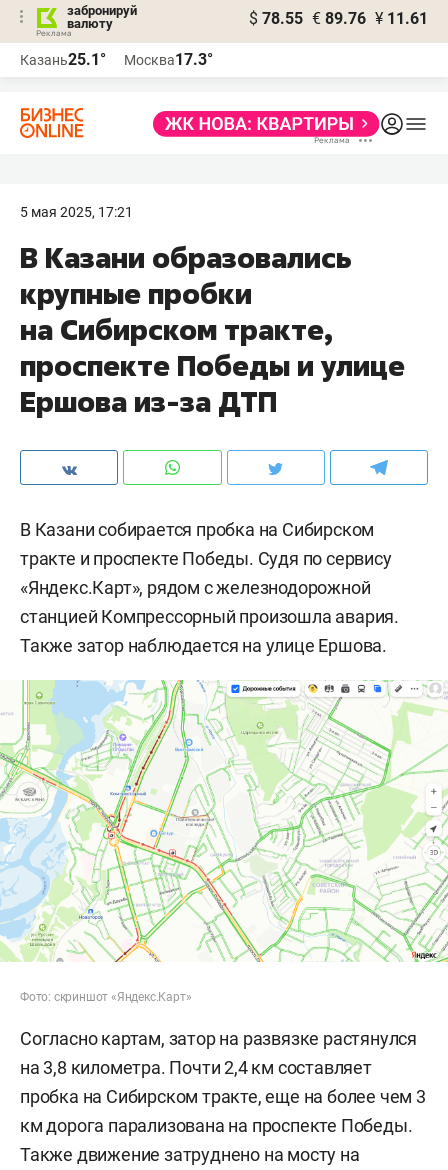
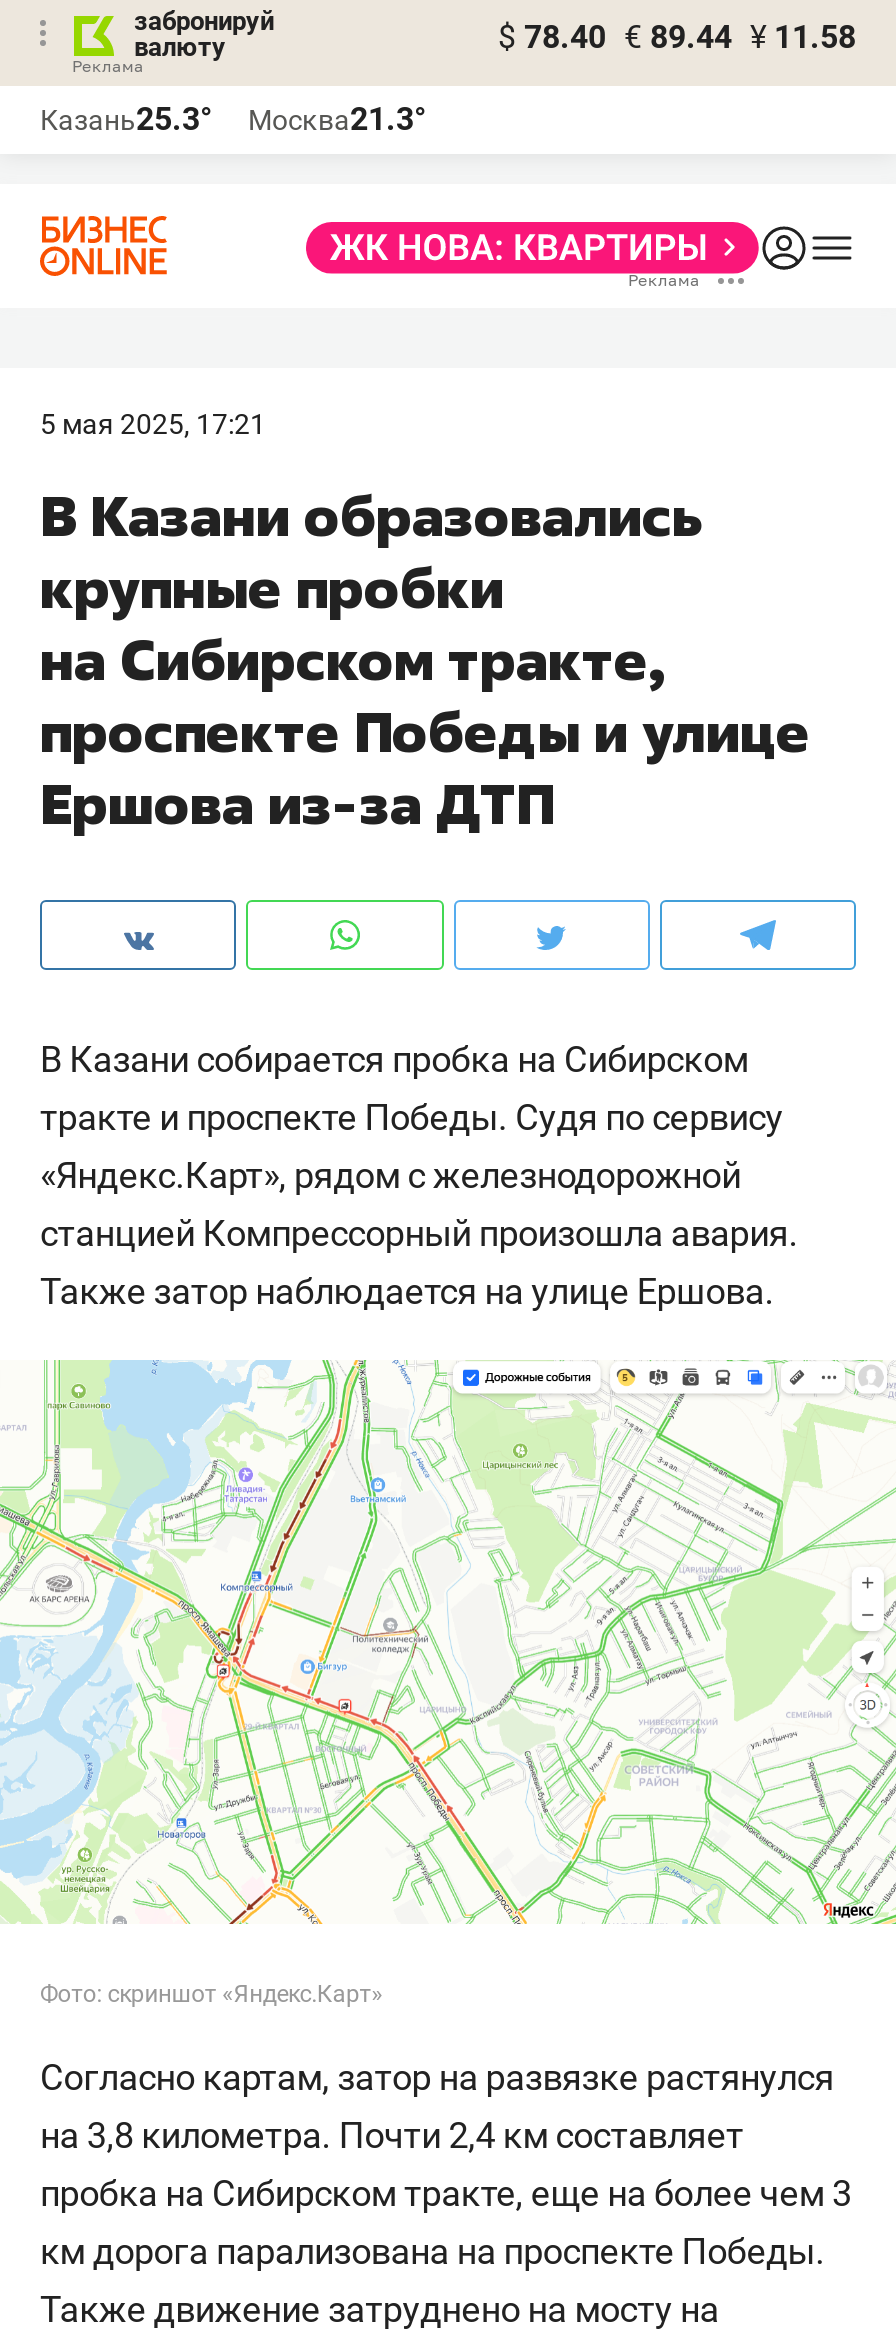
- $ 78.55 € 89.76 ¥ 11.61
+ $ 78.40 € 89.44 ¥ 11.58

- Казань25.1°
+ Казань25.3°

- Москва17.3°
+ Москва21.3°
